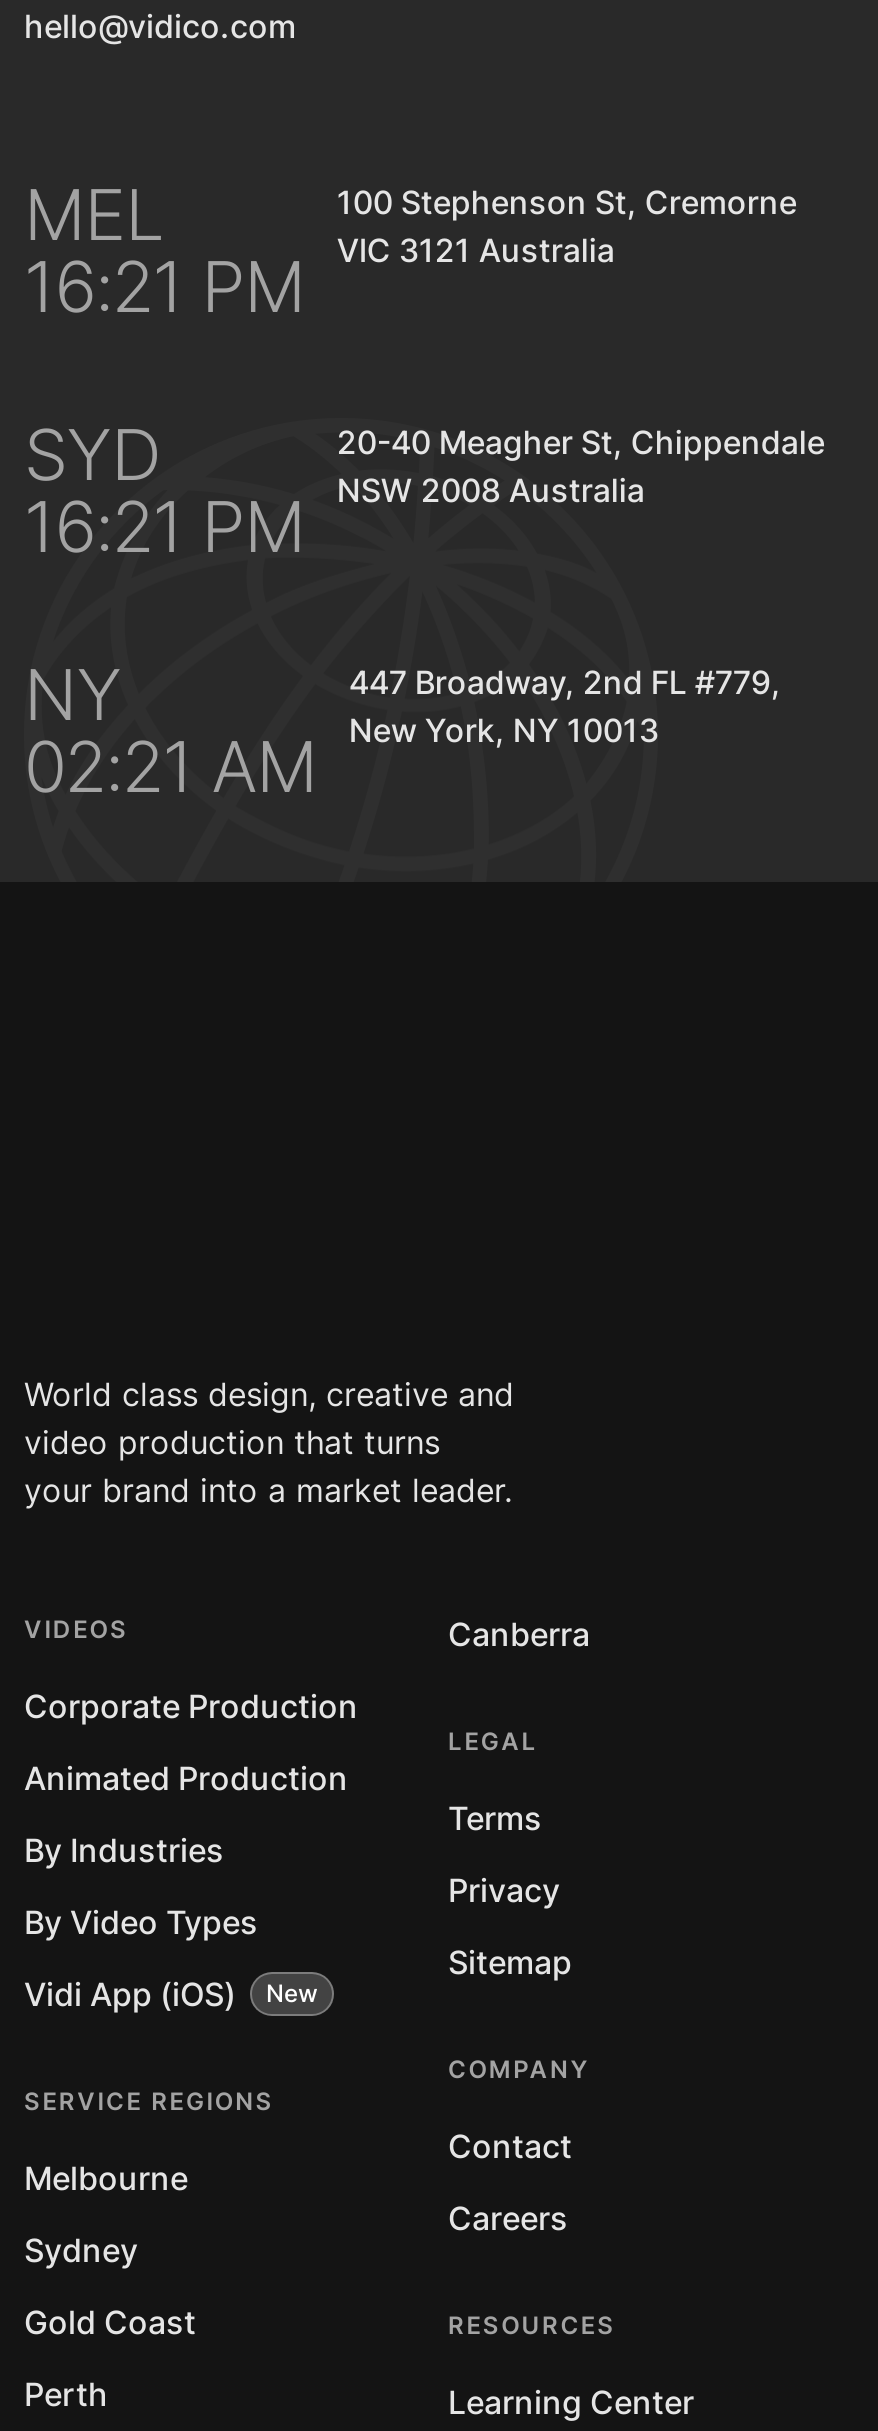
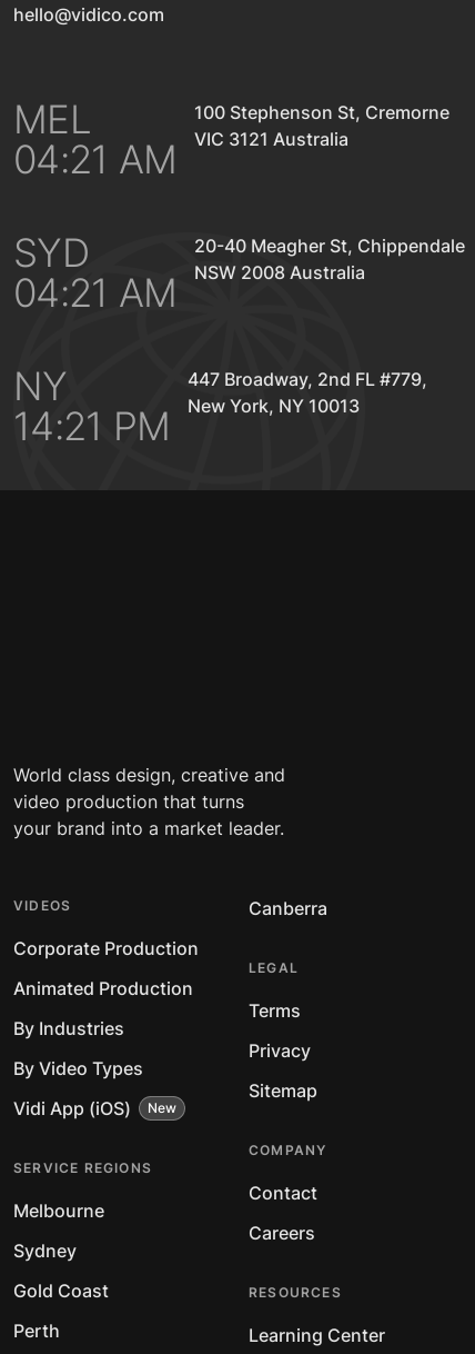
- 16:21 PM VIC 3121 Australia
+ 04:21 AM VIC 3121 Australia

- 16:21 PM NSW 2008 Australia
+ 04:21 AM NSW 2008 Australia

- 02:21 AM New York, NY 10013
+ 14:21 PM New York, NY 10013
